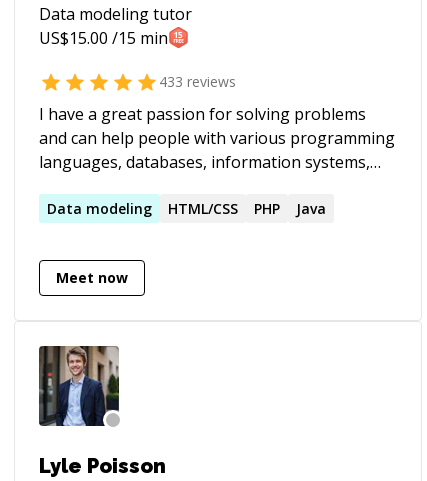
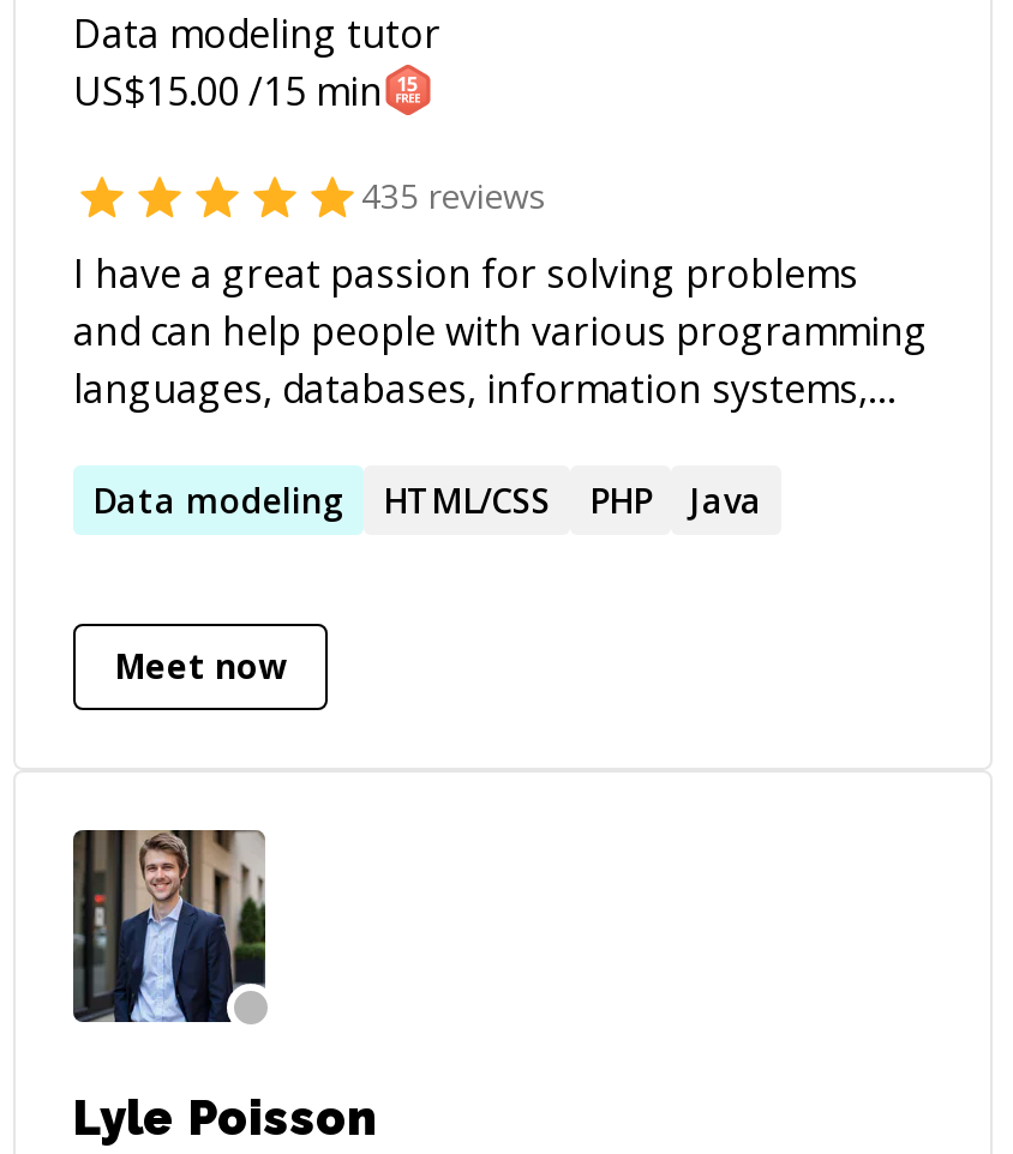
- 433 reviews
+ 435 reviews
